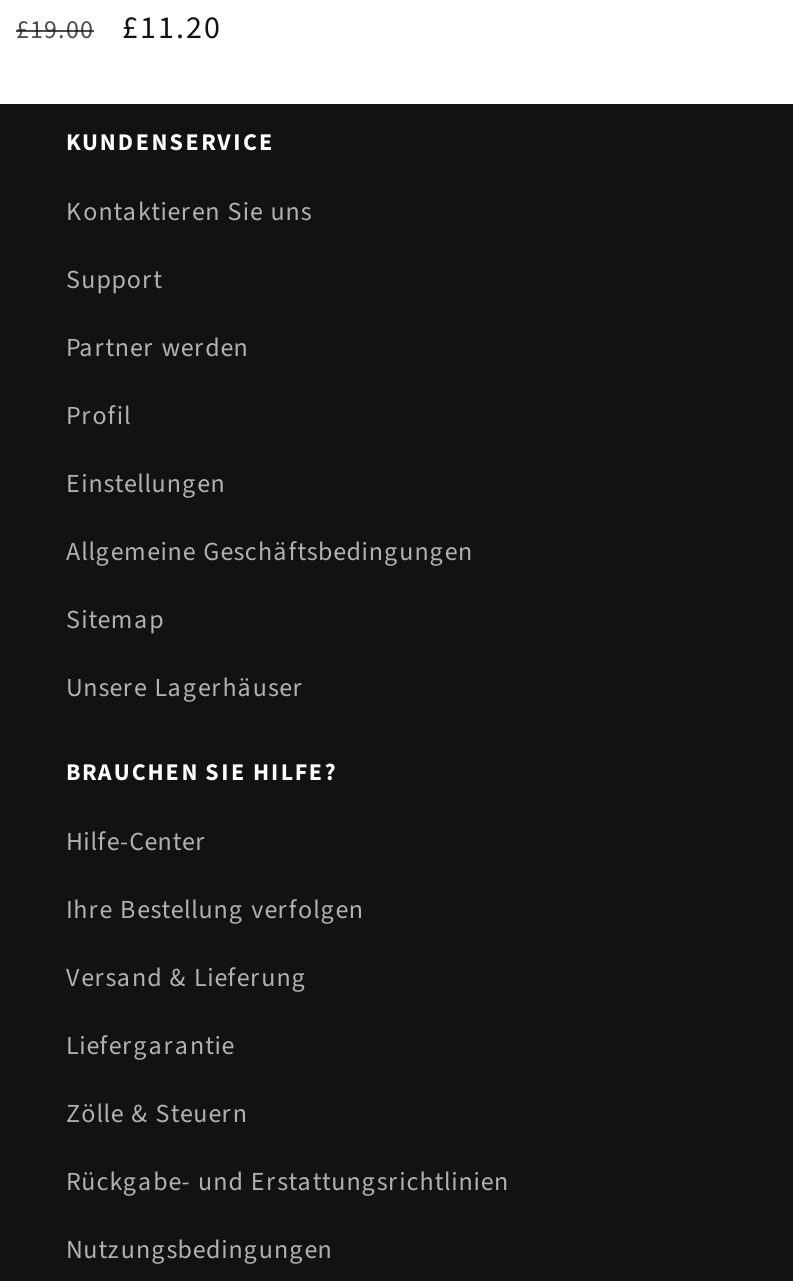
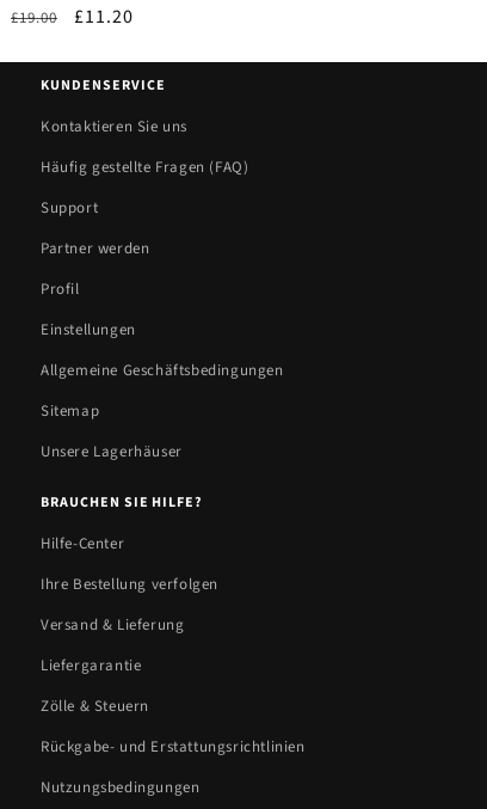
+ Häufig gestellte Fragen (FAQ)
